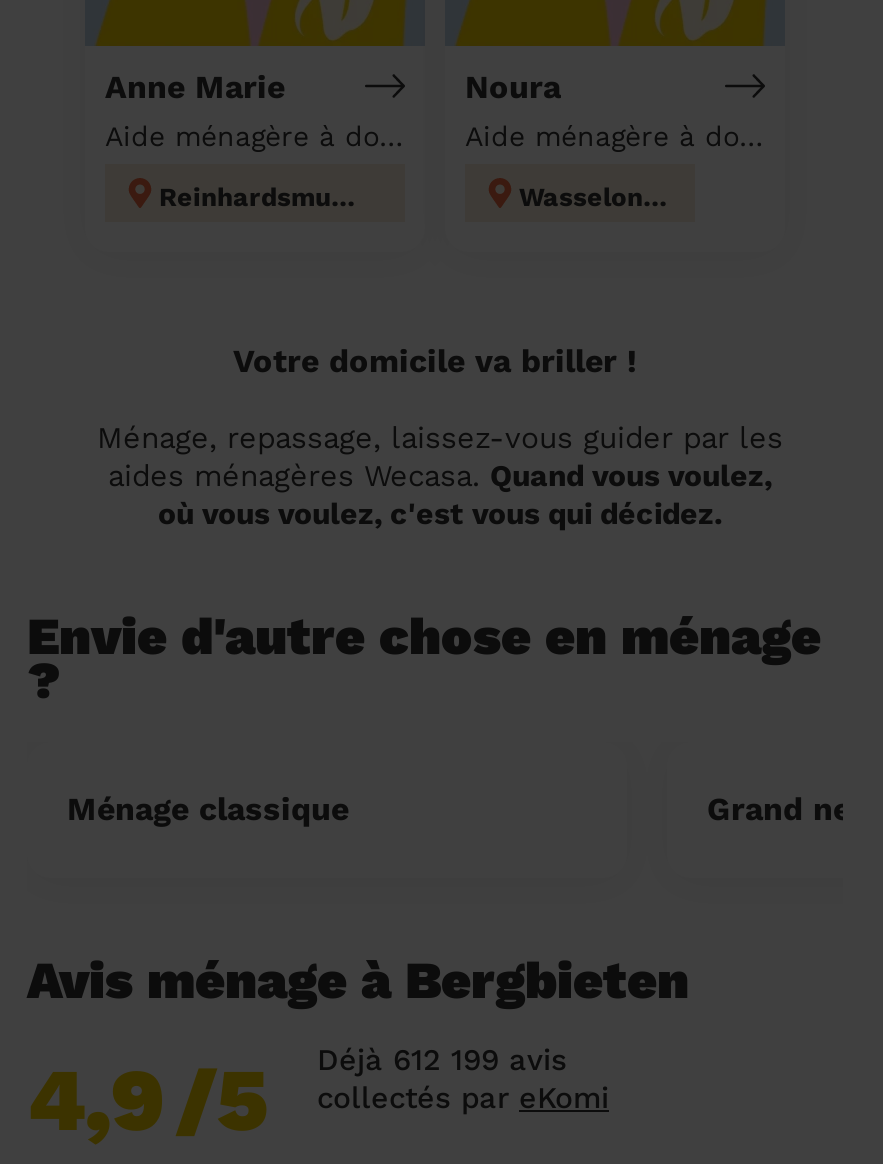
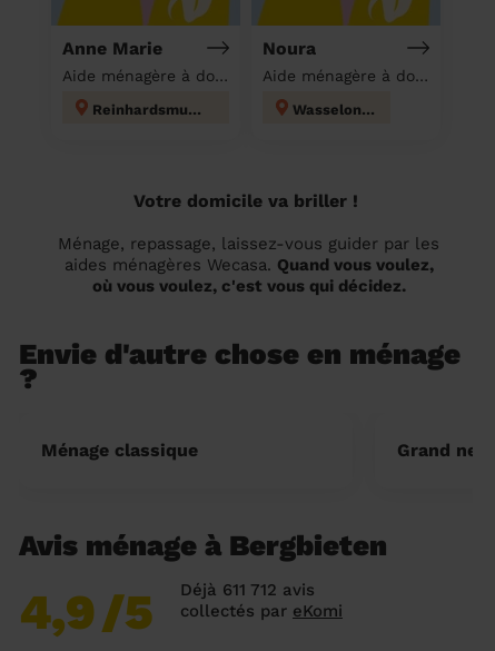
- Déjà 612 199 avis
+ Déjà 611 712 avis
